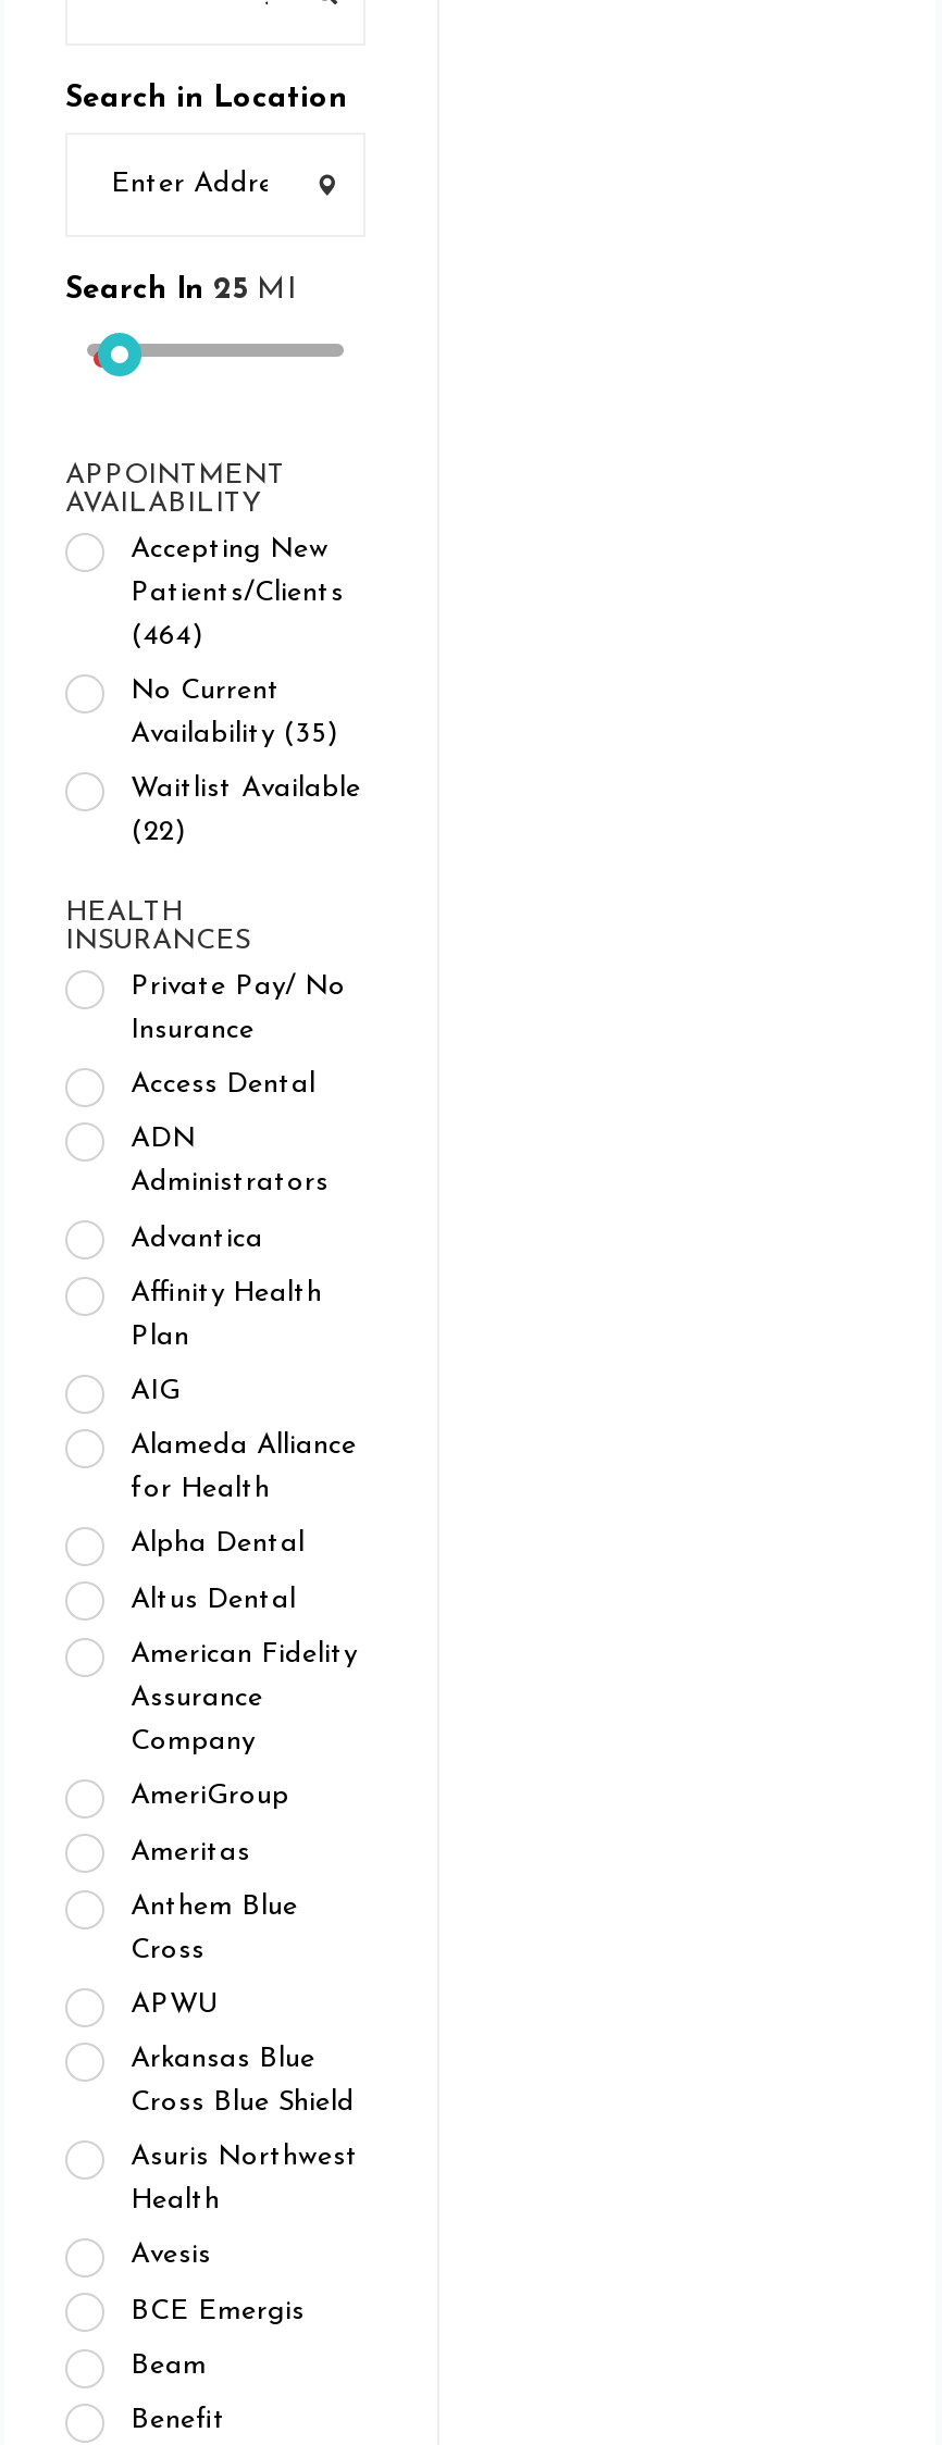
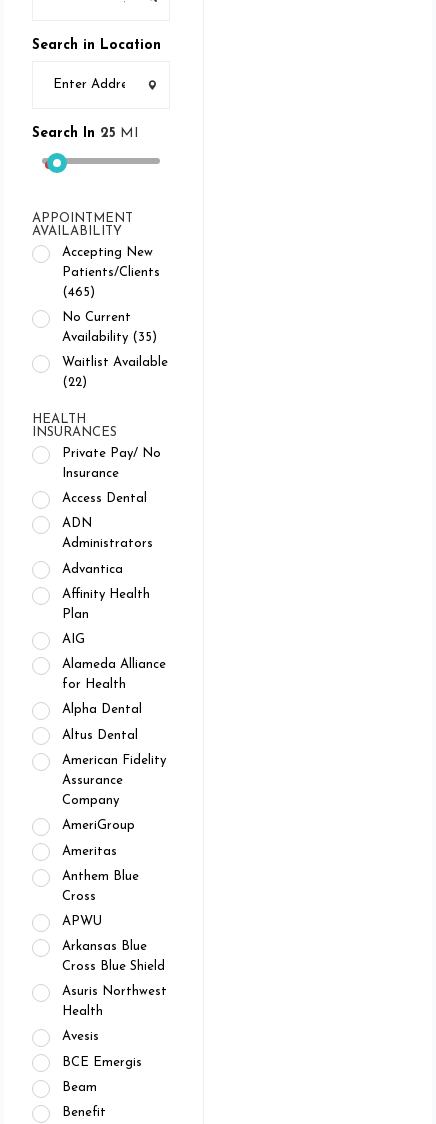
- (464)
+ (465)
